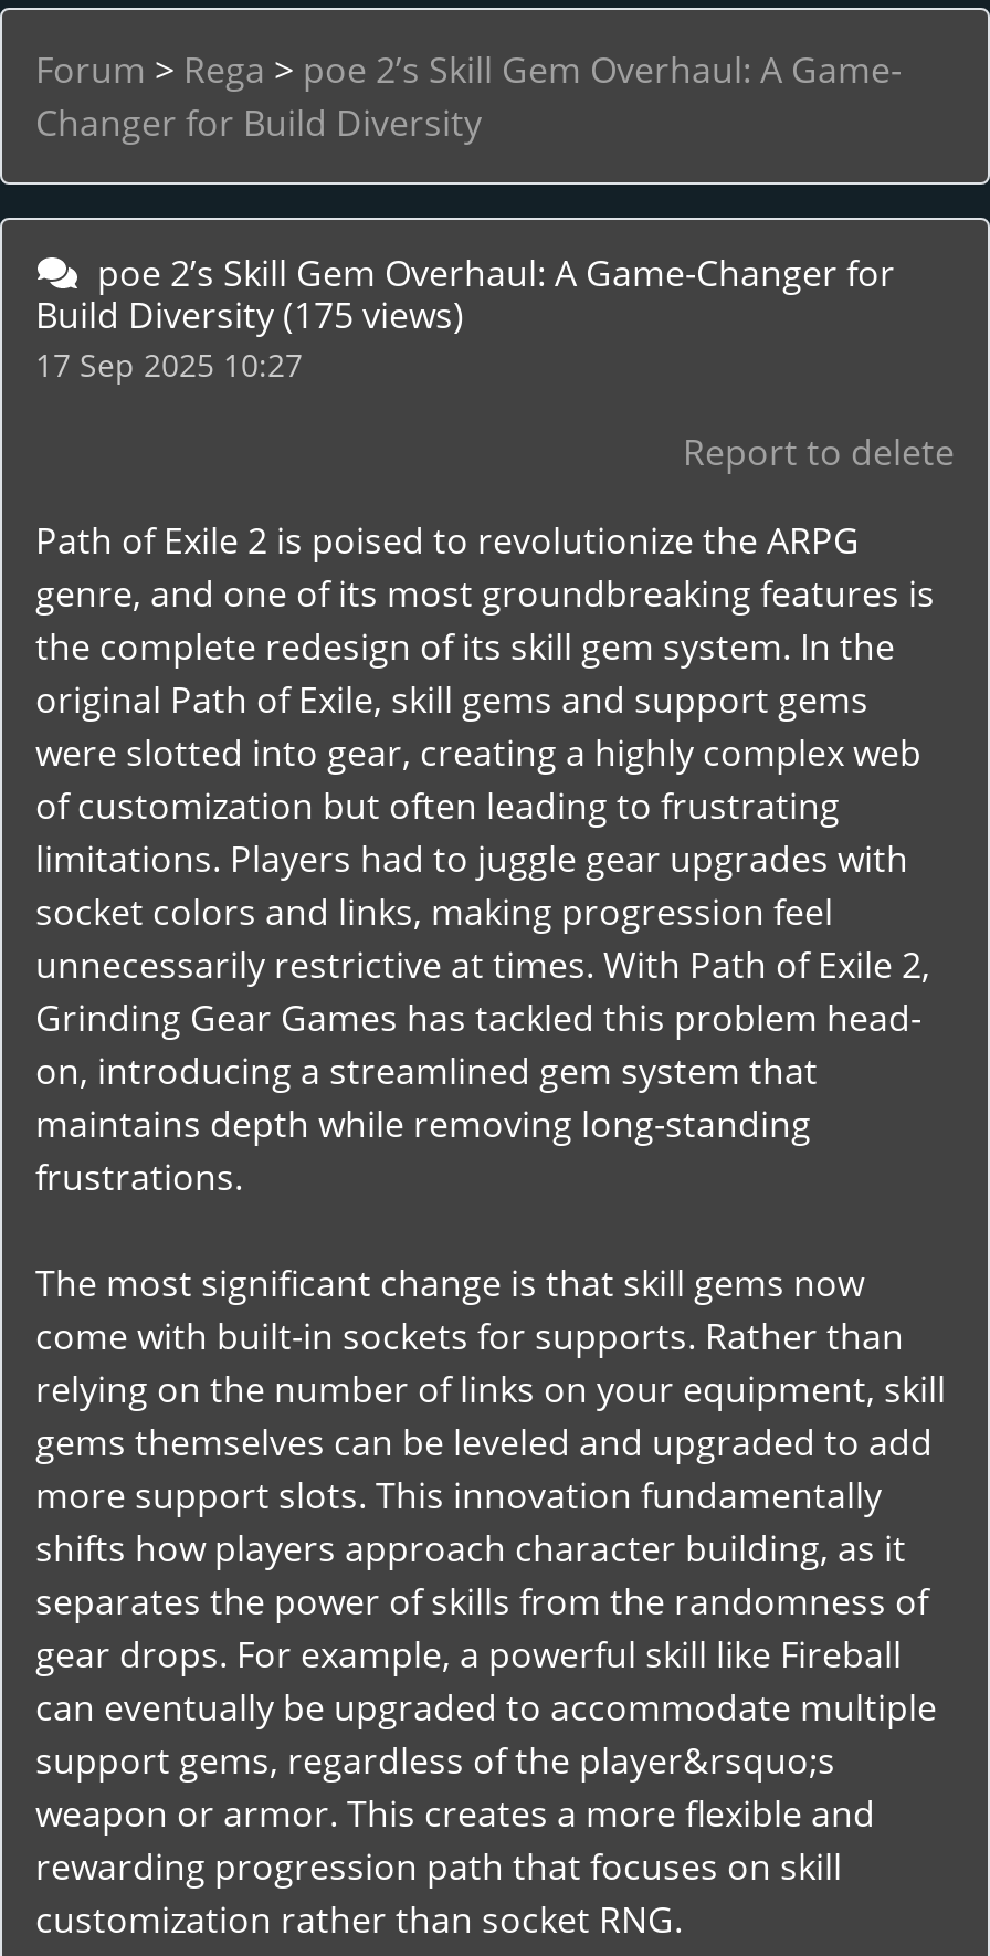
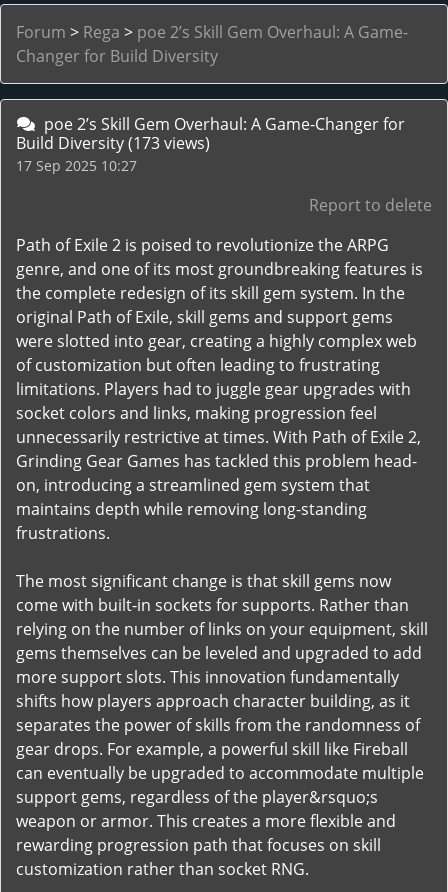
- Build Diversity (175 views)
+ Build Diversity (173 views)
